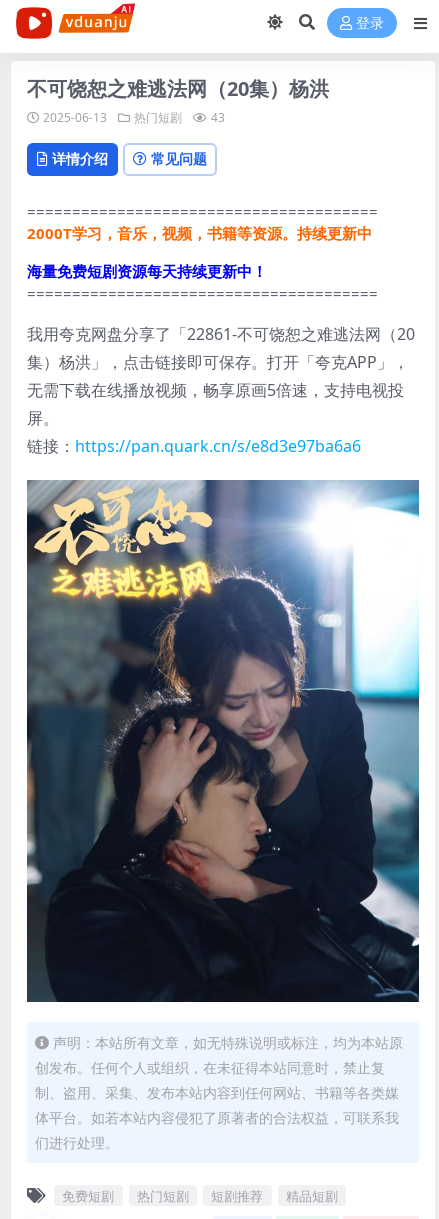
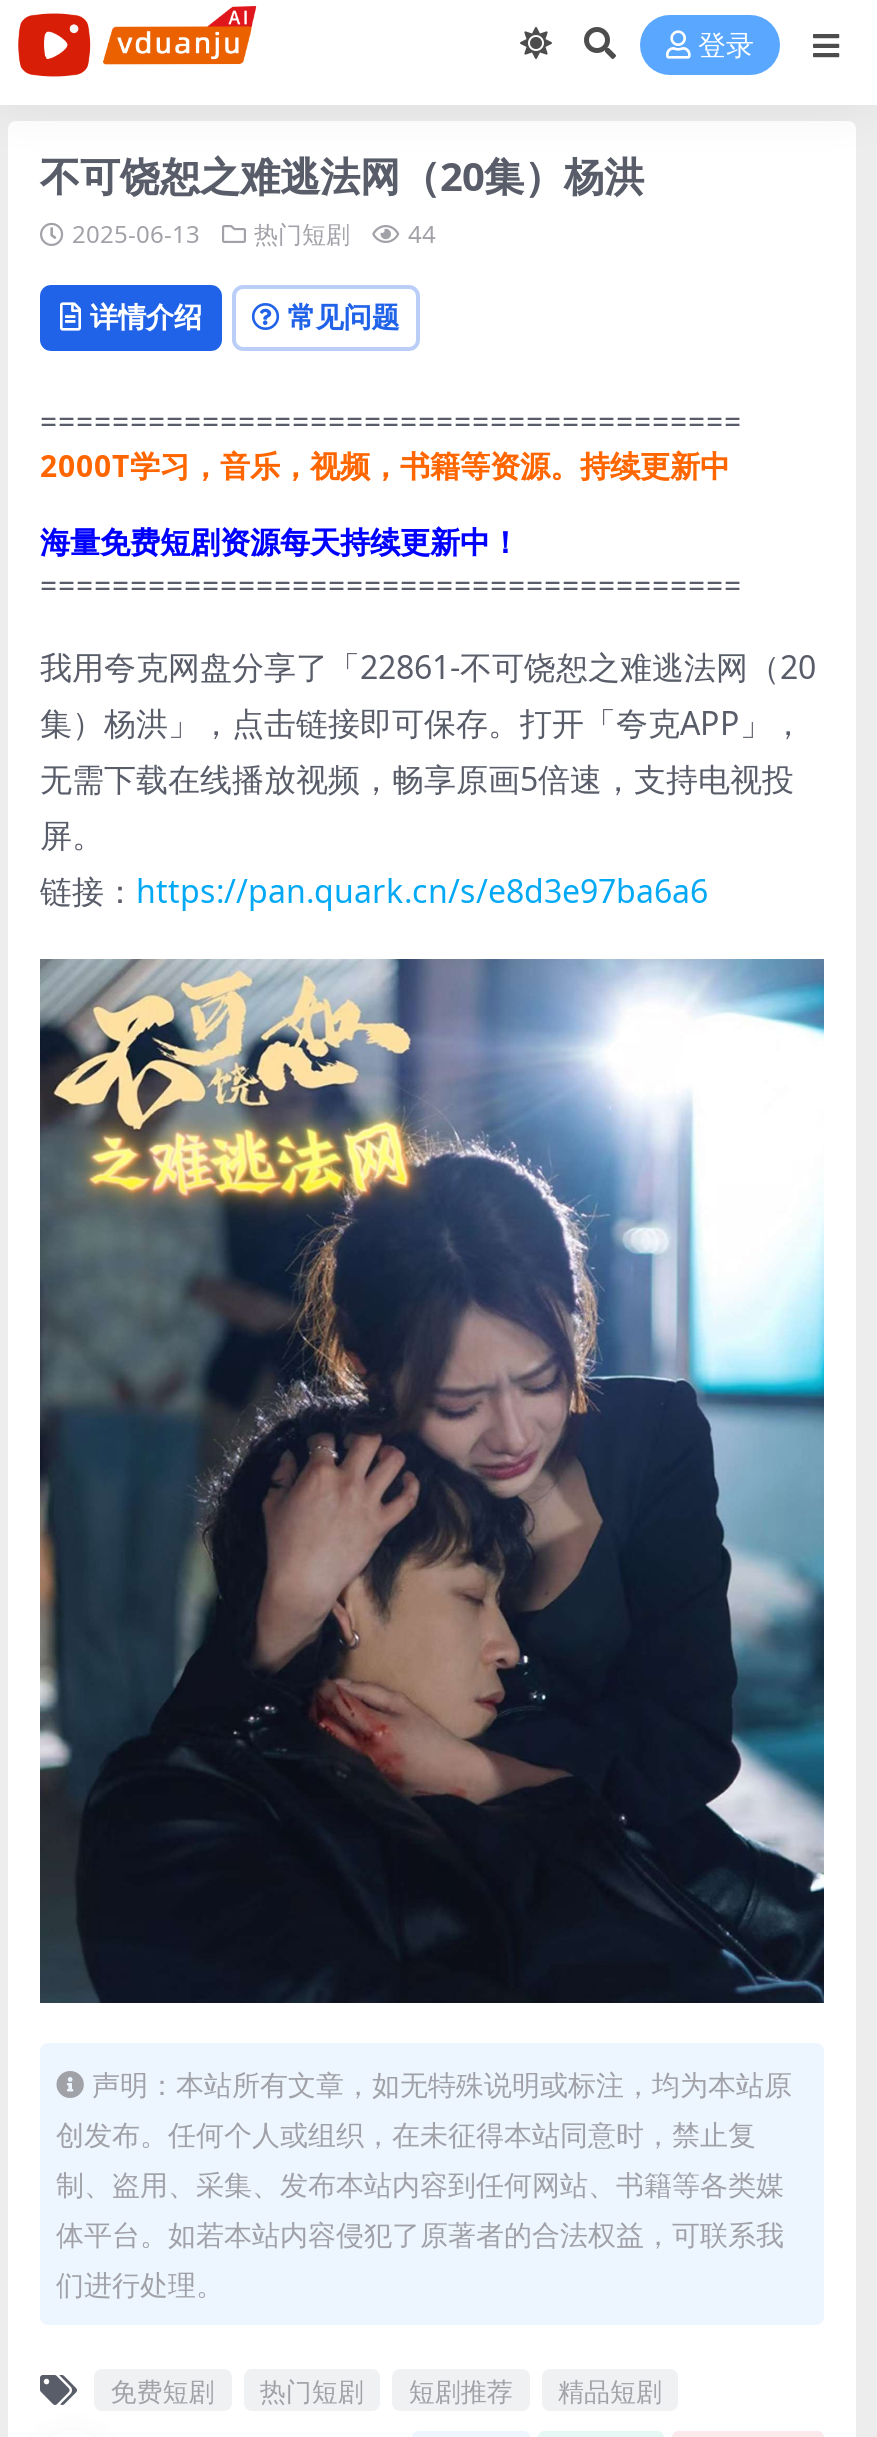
- 2025-06-13 热门短剧 43
+ 2025-06-13 热门短剧 44
